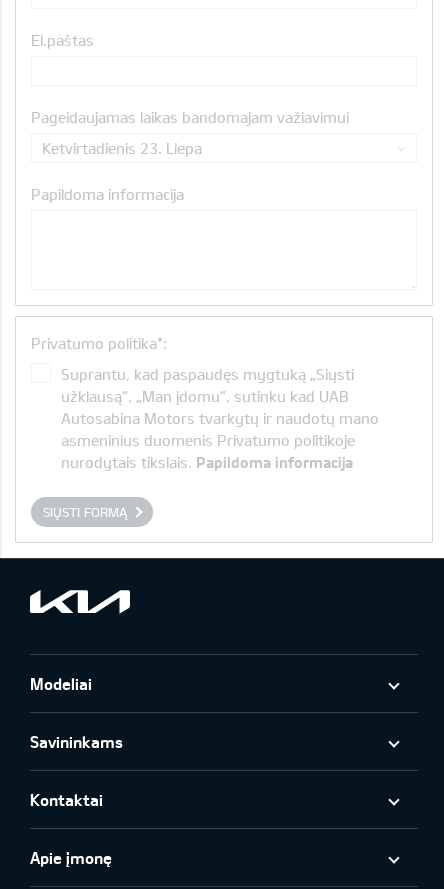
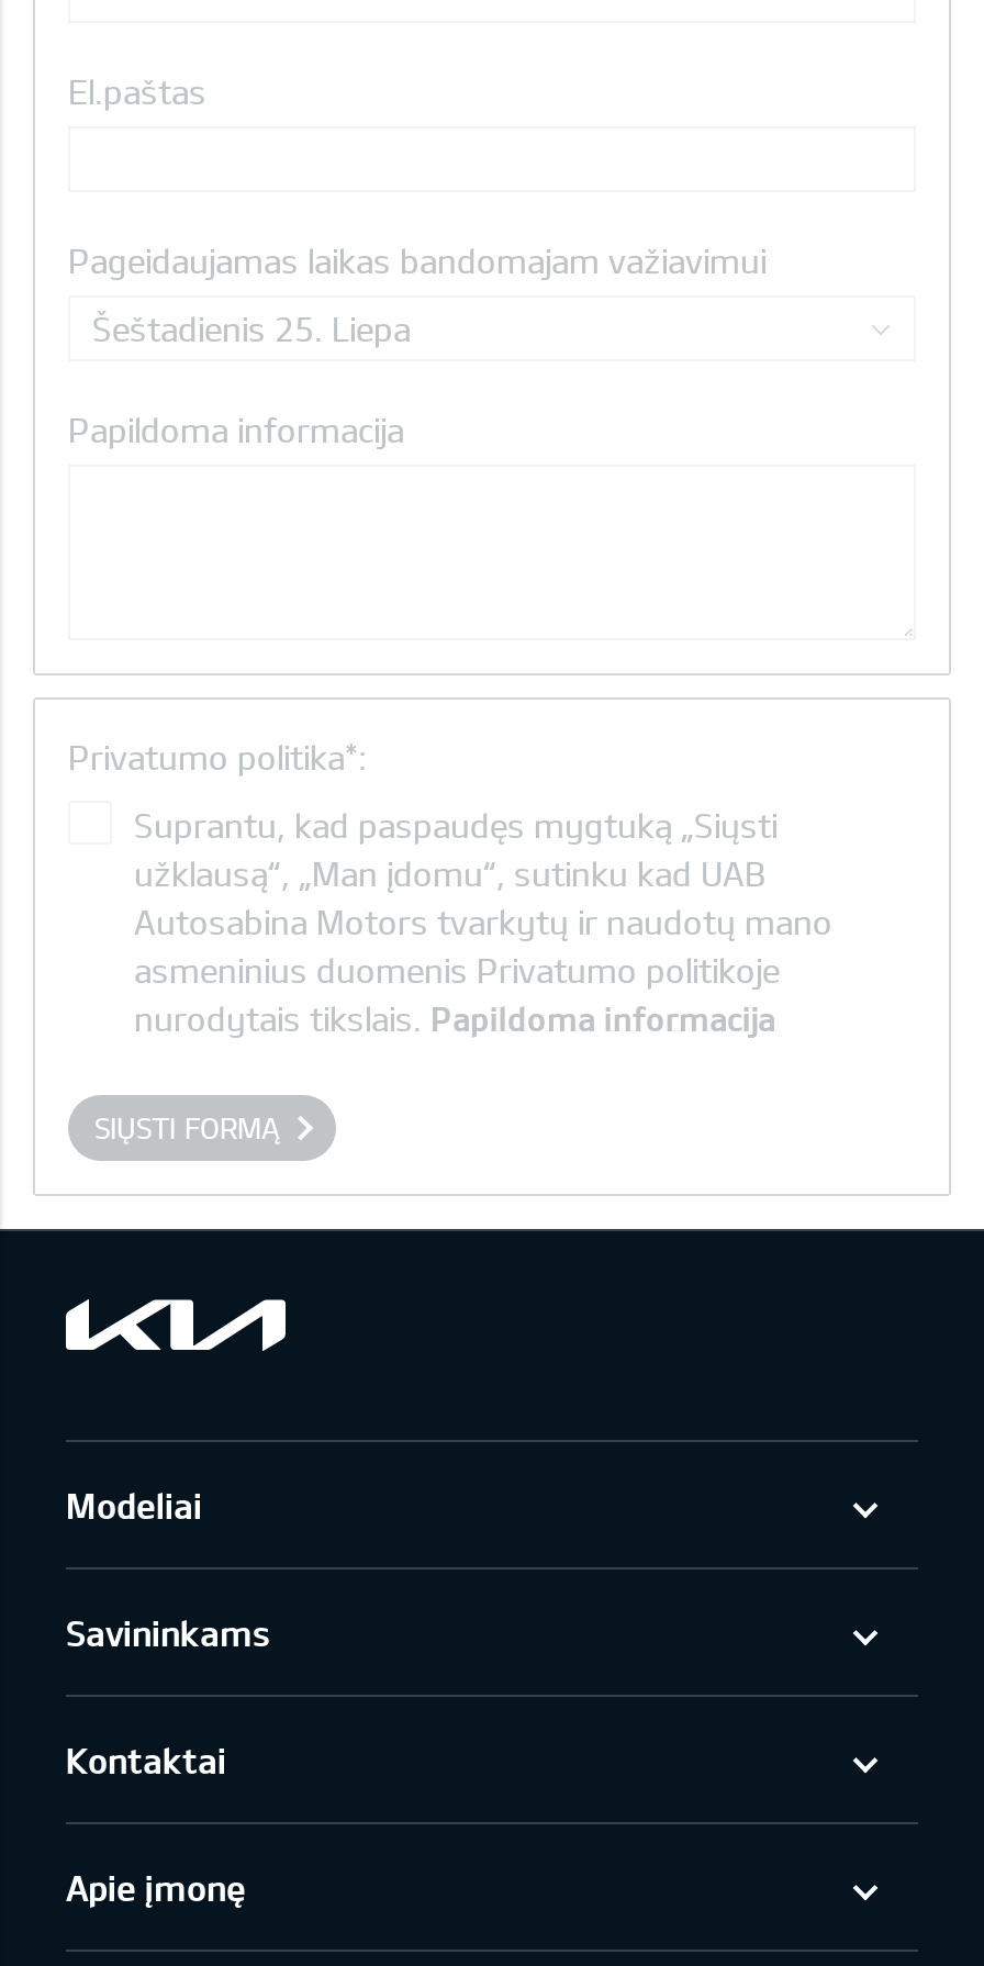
- Ketvirtadienis 23. Liepa
+ Šeštadienis 25. Liepa
